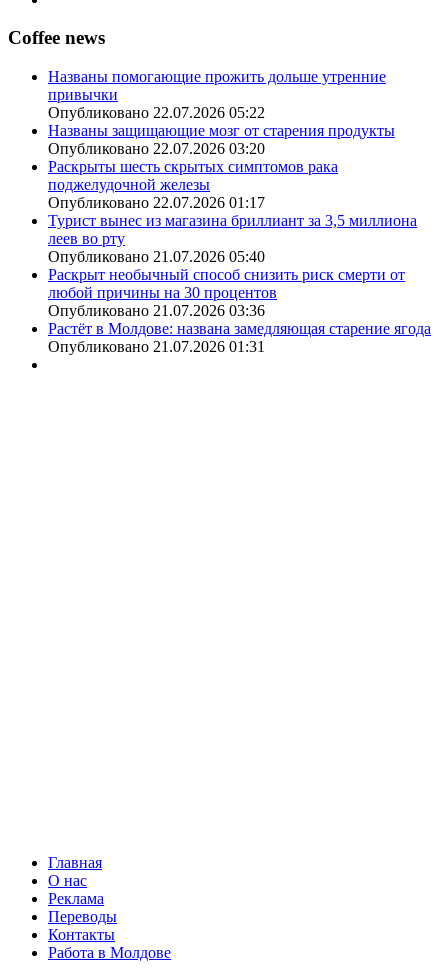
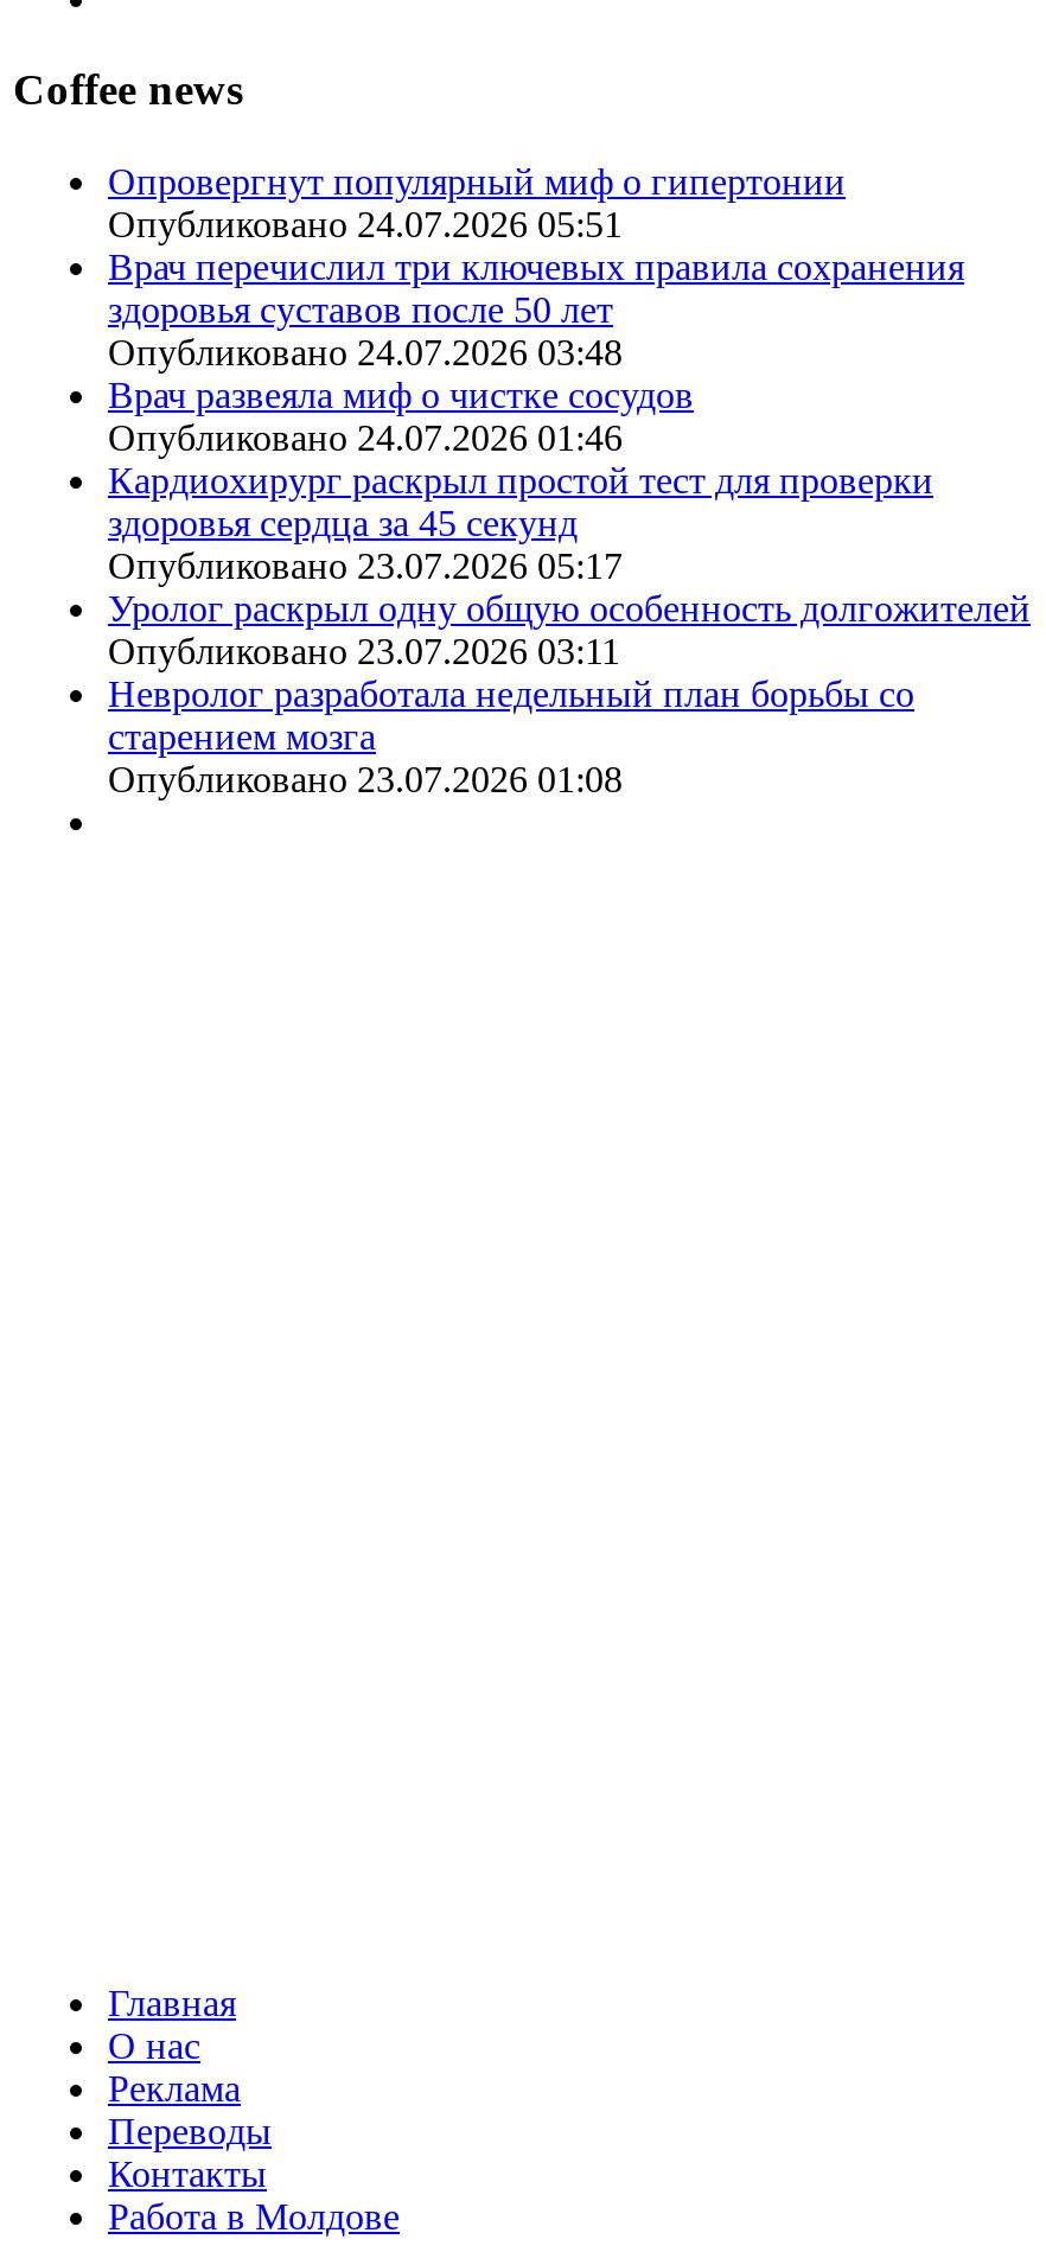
- Названы помогающие прожить дольше утренние
- привычки
- Опубликовано 22.07.2026 05:22
- Названы защищающие мозг от старения продукты
- Опубликовано 22.07.2026 03:20
- Раскрыты шесть скрытых симптомов рака
- поджелудочной железы
- Опубликовано 22.07.2026 01:17
- Турист вынес из магазина бриллиант за 3,5 миллиона
- леев во рту
- Опубликовано 21.07.2026 05:40
- Раскрыт необычный способ снизить риск смерти от
- любой причины на 30 процентов
- Опубликовано 21.07.2026 03:36
- Растёт в Молдове: названа замедляющая старение ягода
- Опубликовано 21.07.2026 01:31
+ Опровергнут популярный миф о гипертонии
+ Опубликовано 24.07.2026 05:51
+ Врач перечислил три ключевых правила сохранения
+ здоровья суставов после 50 лет
+ Опубликовано 24.07.2026 03:48
+ Врач развеяла миф о чистке сосудов
+ Опубликовано 24.07.2026 01:46
+ Кардиохирург раскрыл простой тест для проверки
+ здоровья сердца за 45 секунд
+ Опубликовано 23.07.2026 05:17
+ Уролог раскрыл одну общую особенность долгожителей
+ Опубликовано 23.07.2026 03:11
+ Невролог разработала недельный план борьбы со
+ старением мозга
+ Опубликовано 23.07.2026 01:08
